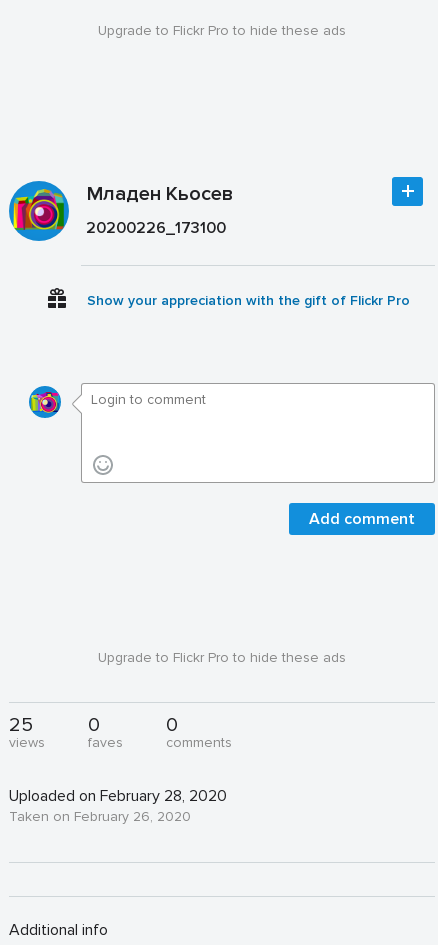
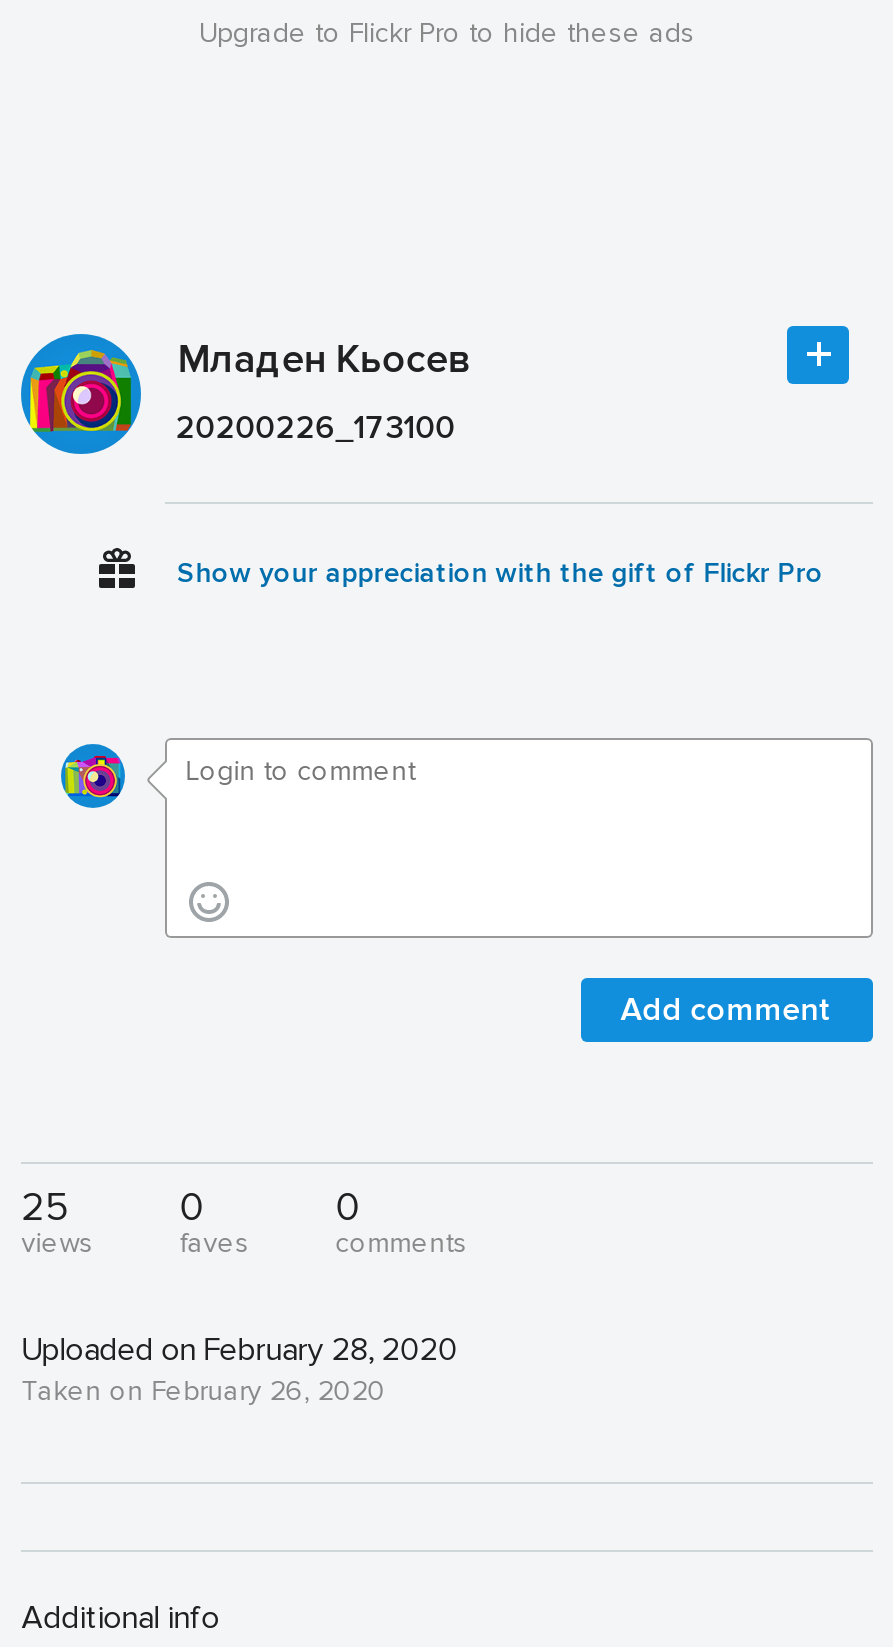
- Upgrade to Flickr Pro to hide these ads
